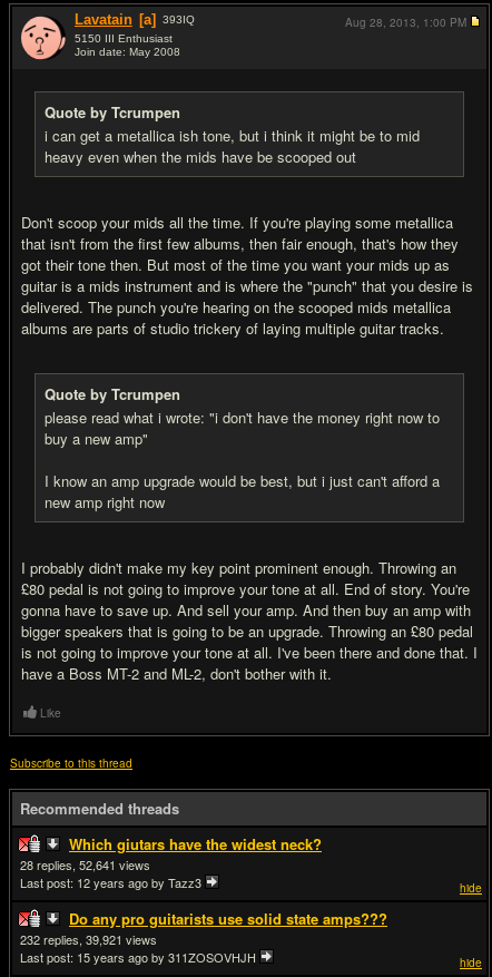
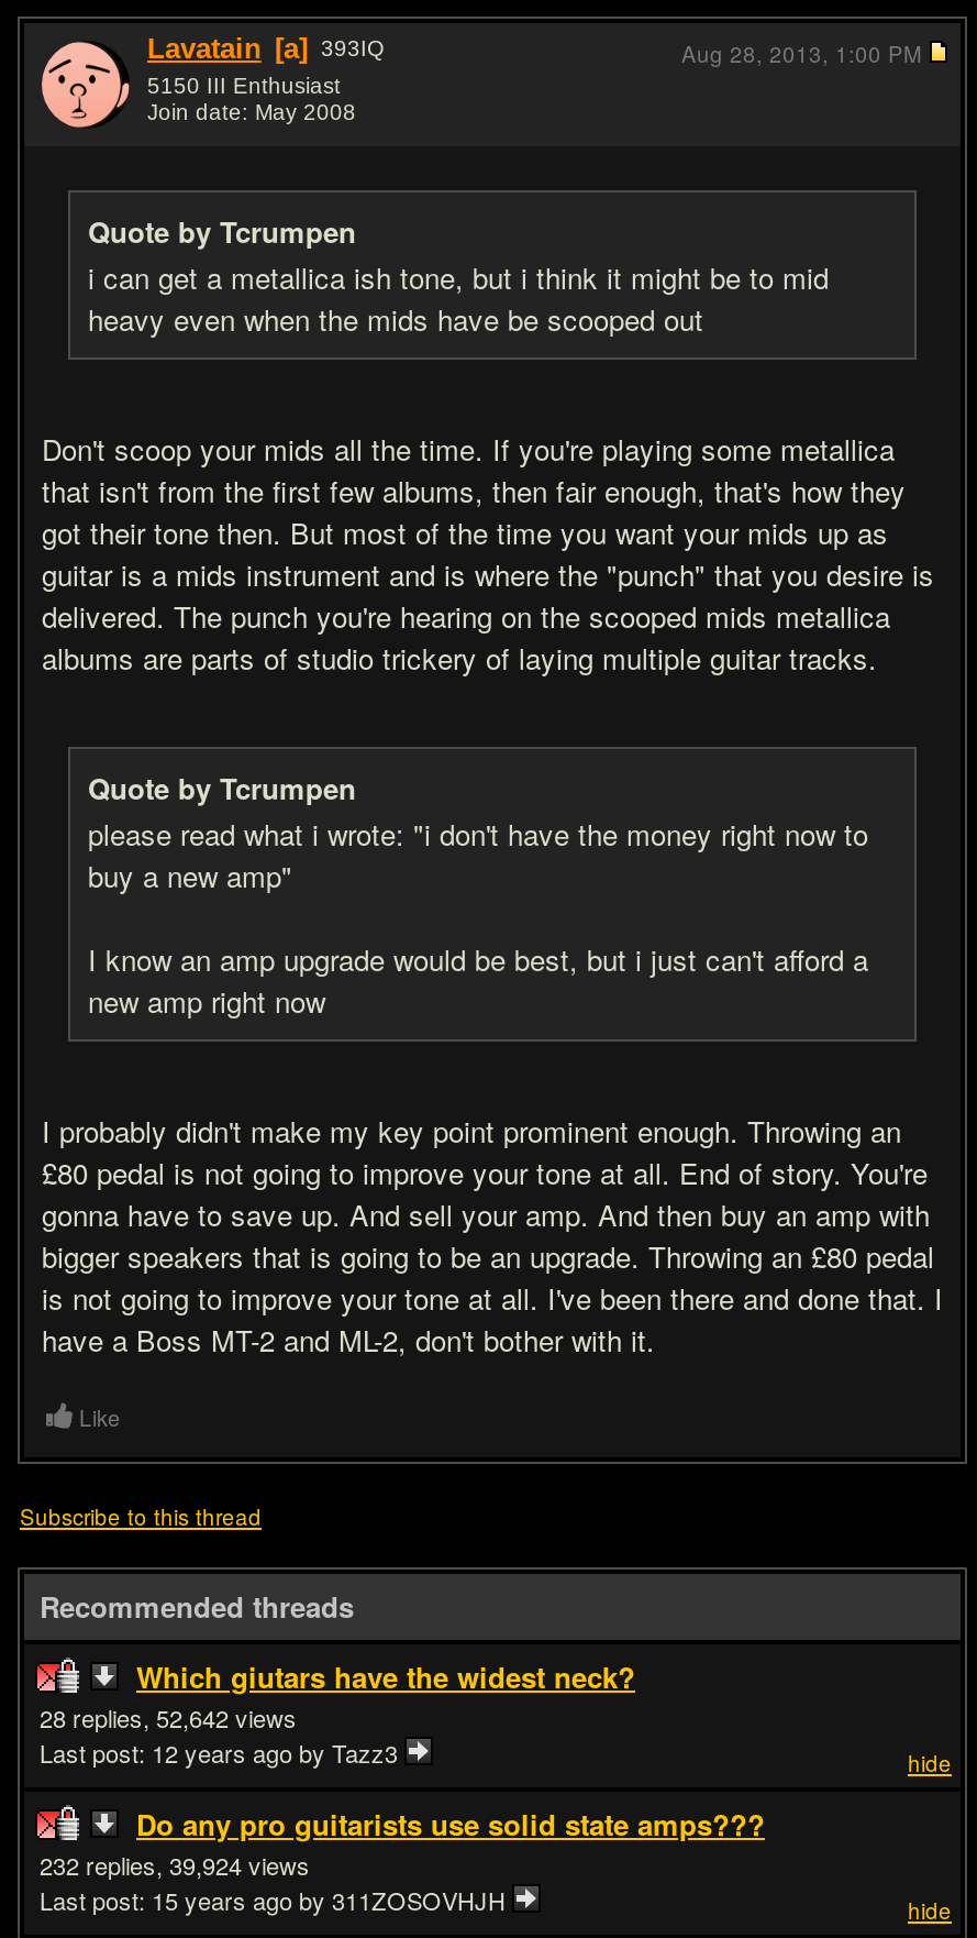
- 52,641
+ 52,642

- 39,921
+ 39,924
